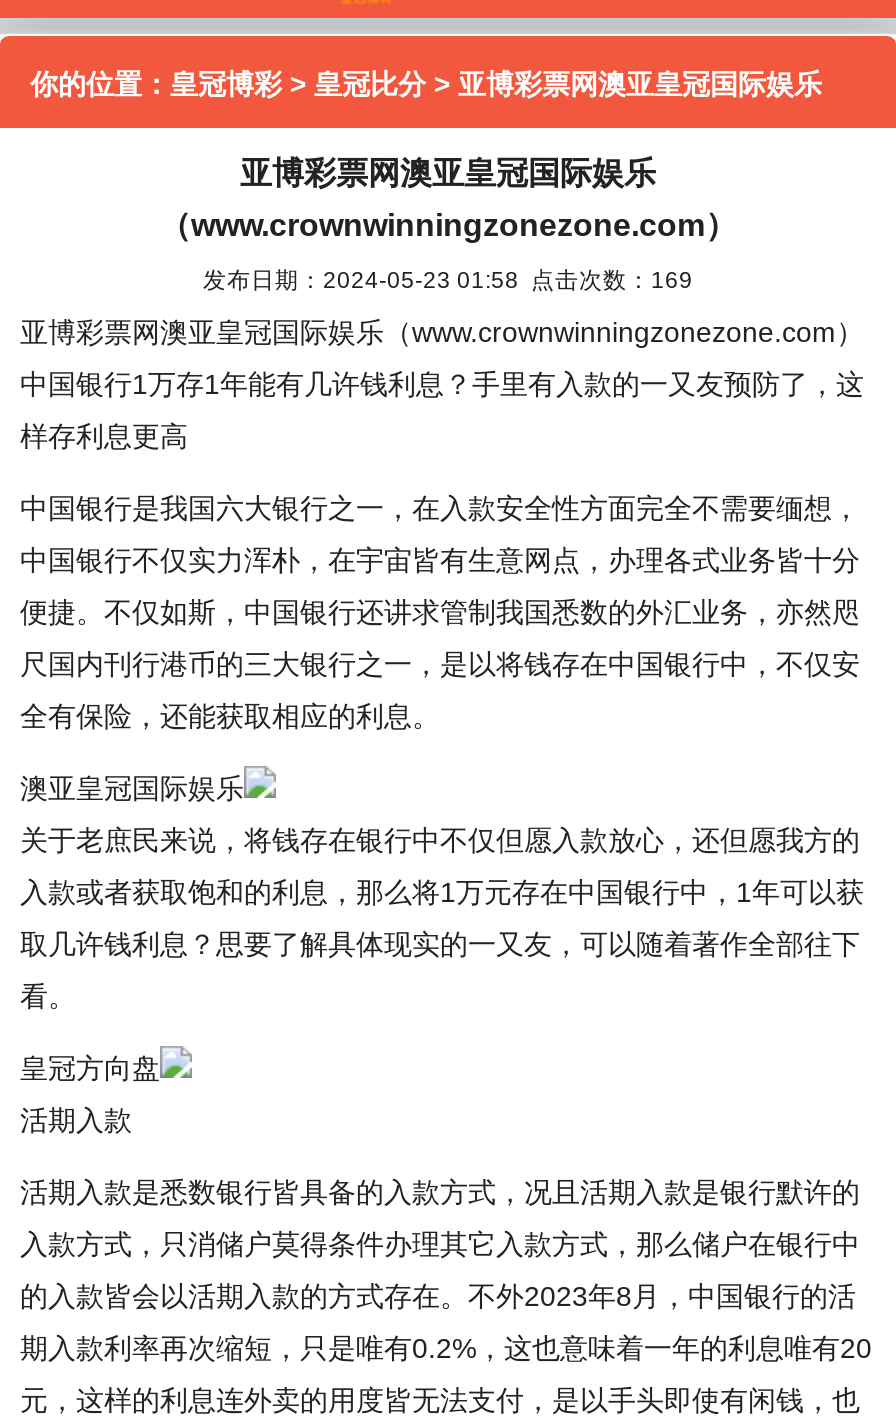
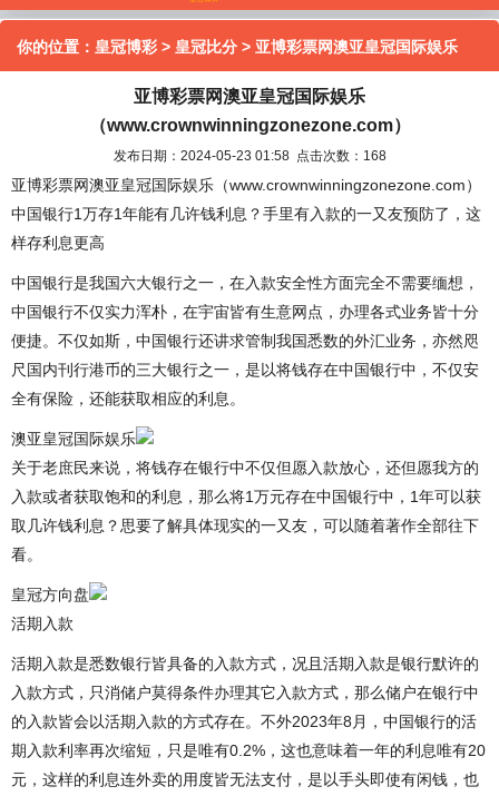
- 发布日期：2024-05-23 01:58 点击次数：169
+ 发布日期：2024-05-23 01:58 点击次数：168
